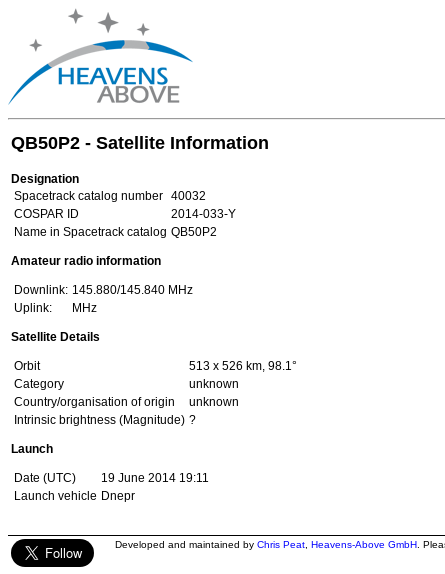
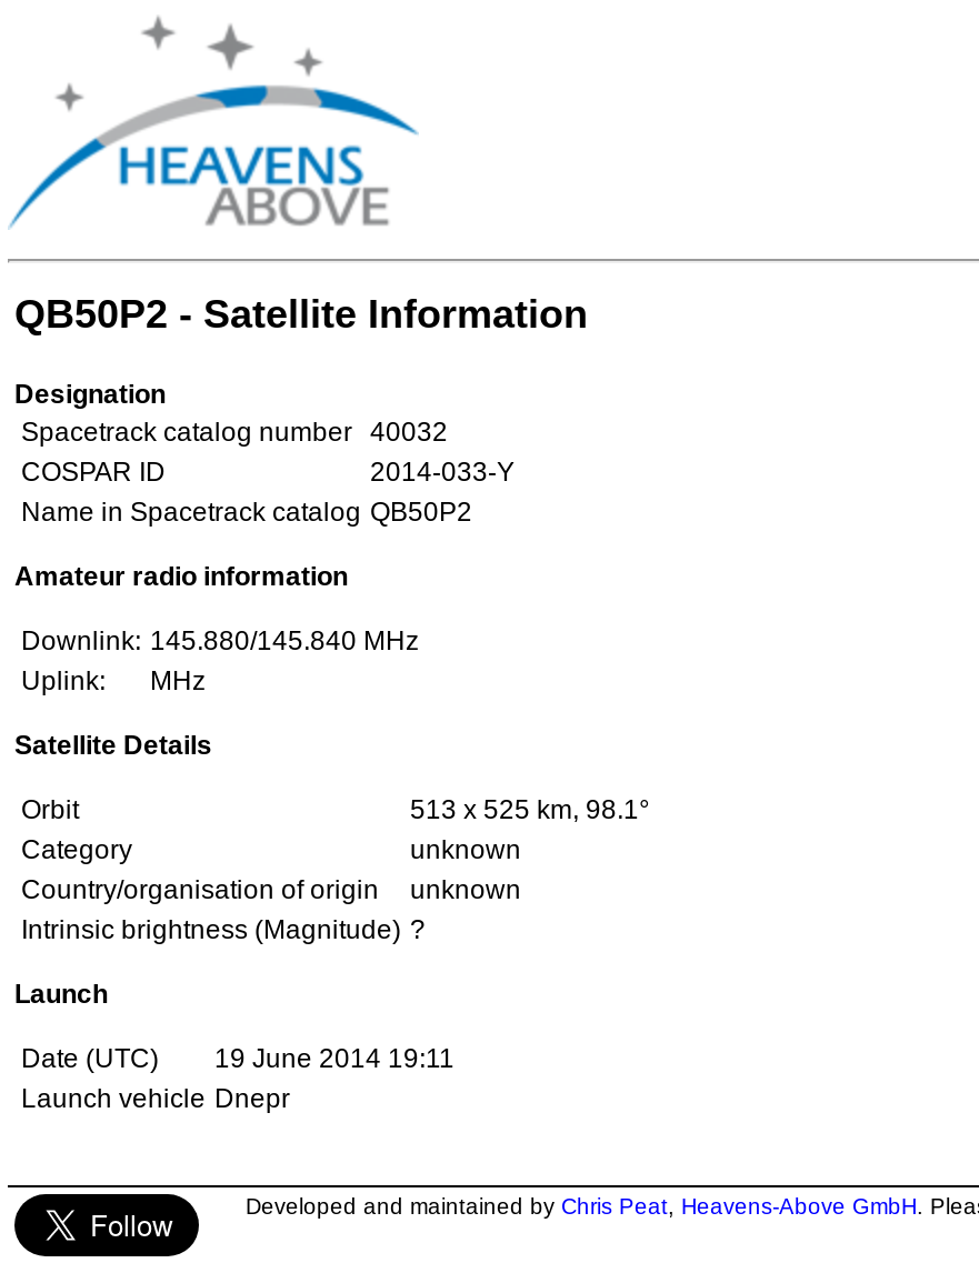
- 513 x 526 km, 98.1°
+ 513 x 525 km, 98.1°
